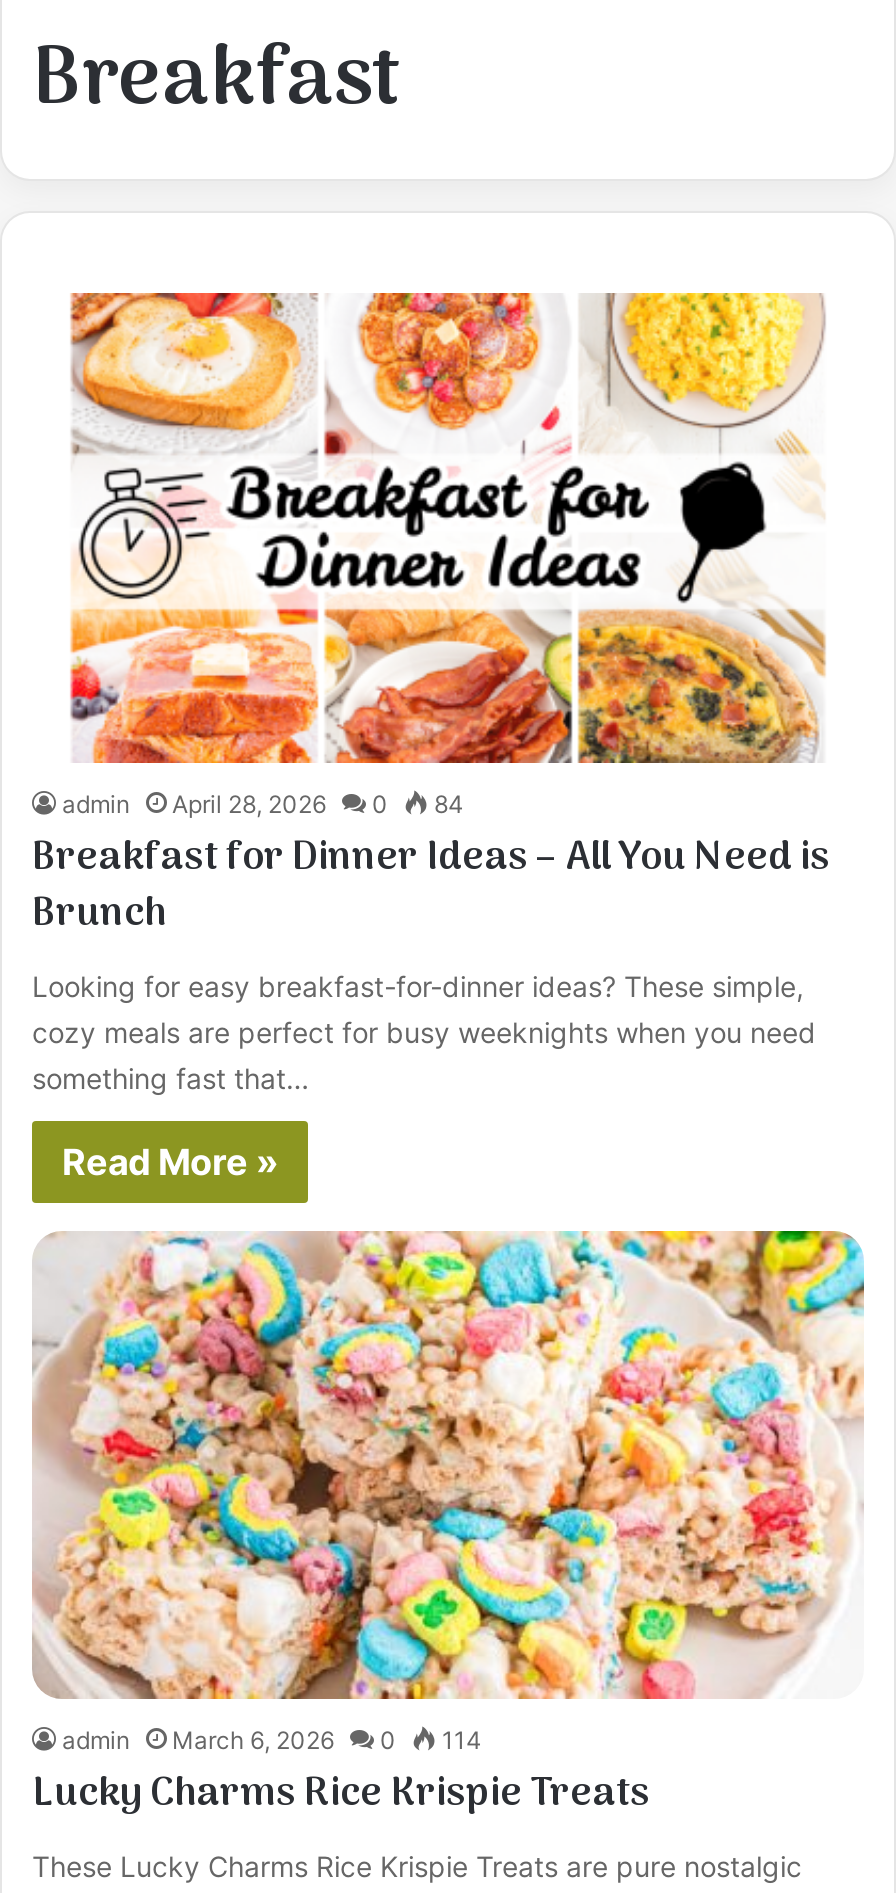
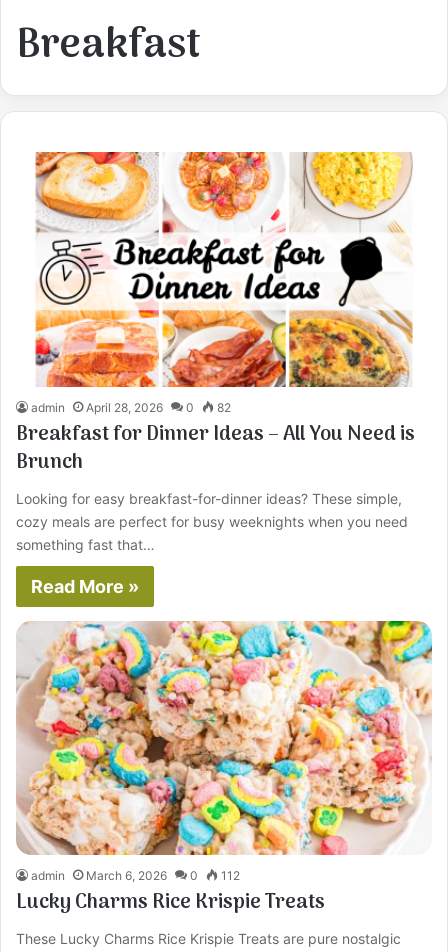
- admin April 28, 2026 0 84
+ admin April 28, 2026 0 82

- admin March 6, 2026 0 114
+ admin March 6, 2026 0 112
